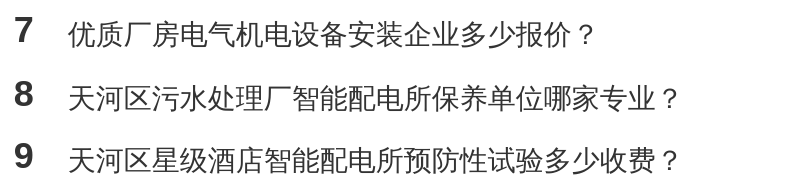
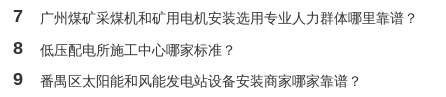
- 优质厂房电气机电设备安装企业多少报价？
+ 广州煤矿采煤机和矿用电机安装选用专业人力群体哪里靠谱？

- 天河区污水处理厂智能配电所保养单位哪家专业？
+ 低压配电所施工中心哪家标准？

- 天河区星级酒店智能配电所预防性试验多少收费？
+ 番禺区太阳能和风能发电站设备安装商家哪家靠谱？
